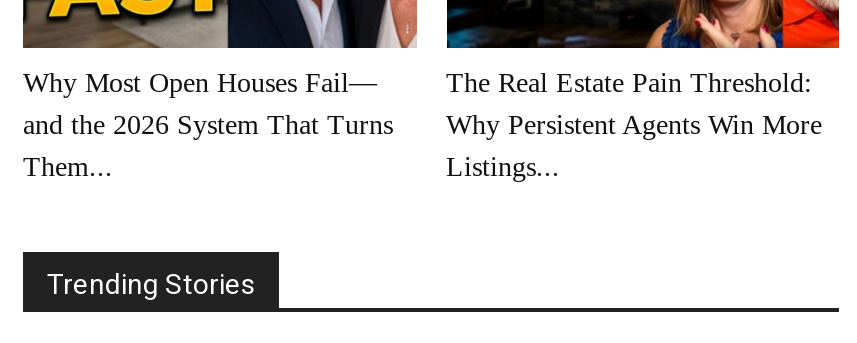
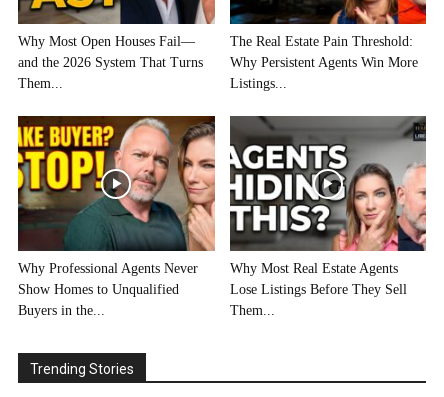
+ [image]
+ Why Professional Agents Never
+ Show Homes to Unqualified
+ Buyers in the...

+ [image]
+ Why Most Real Estate Agents
+ Lose Listings Before They Sell
+ Them...
